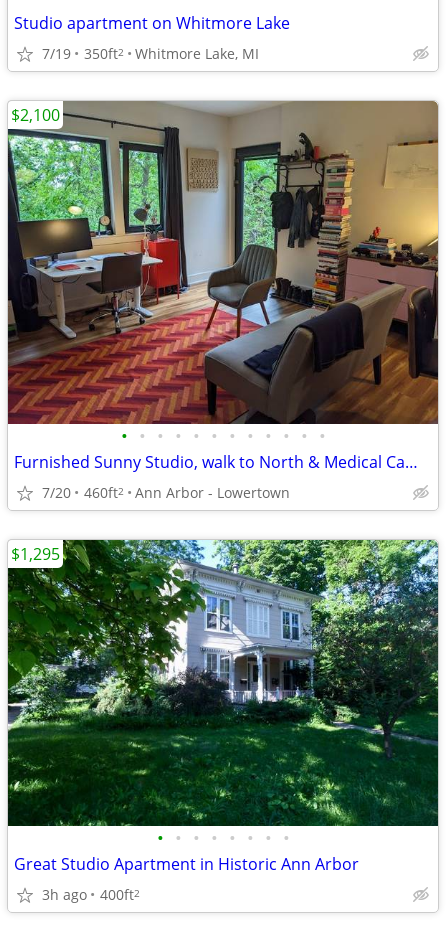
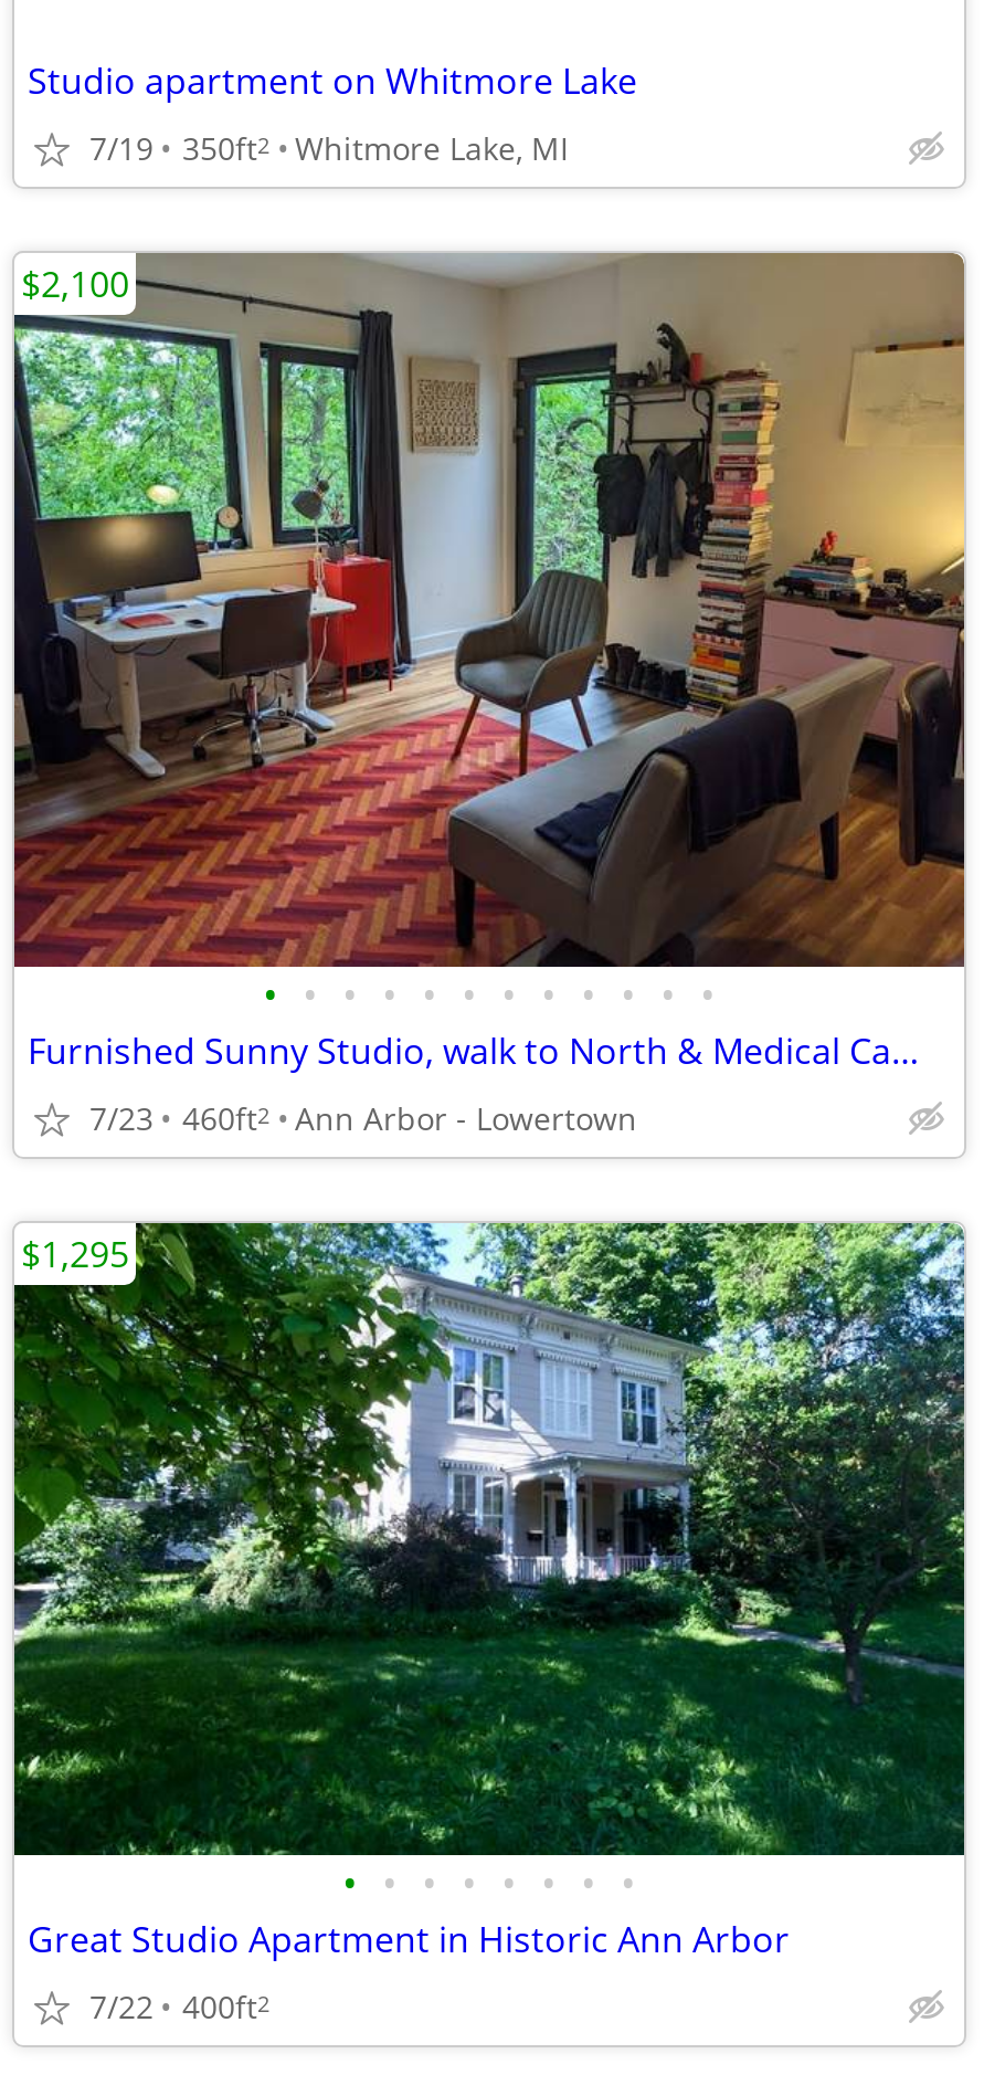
- 7/20 460ft2 Ann Arbor - Lowertown
+ 7/23 460ft2 Ann Arbor - Lowertown

- 3h ago 400ft2
+ 7/22 400ft2
